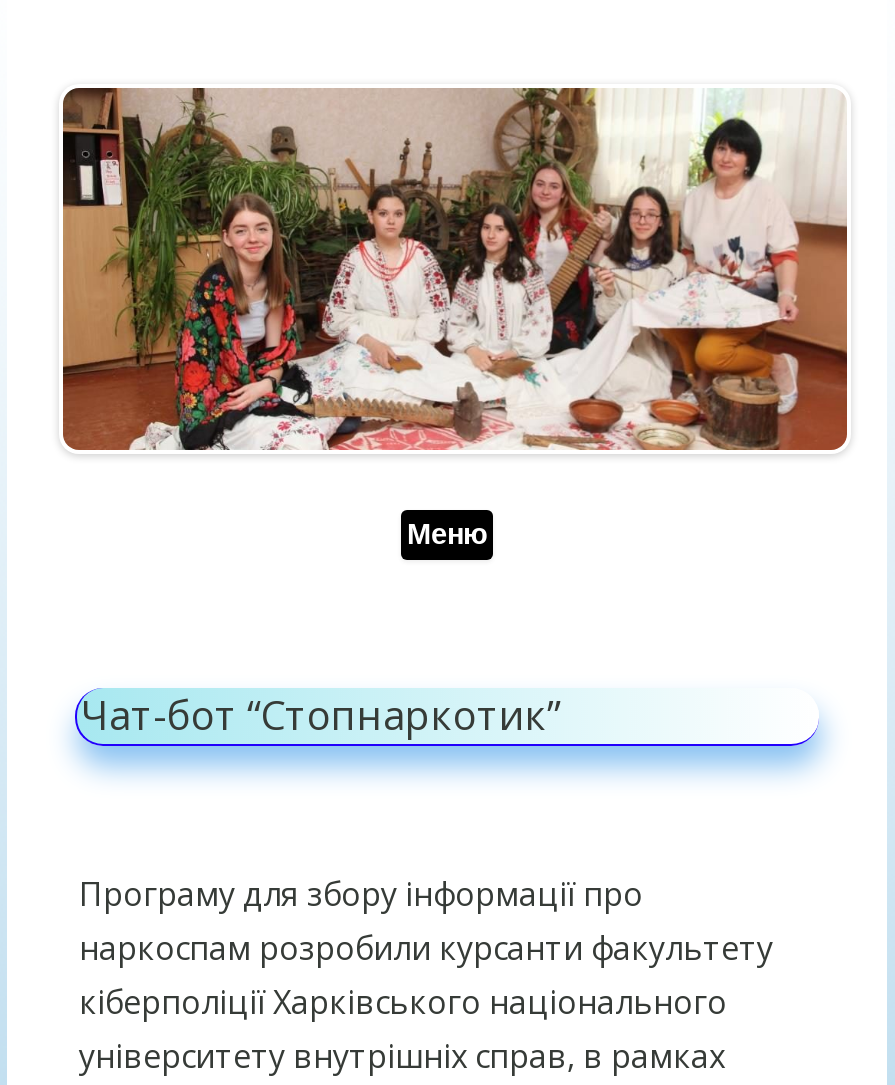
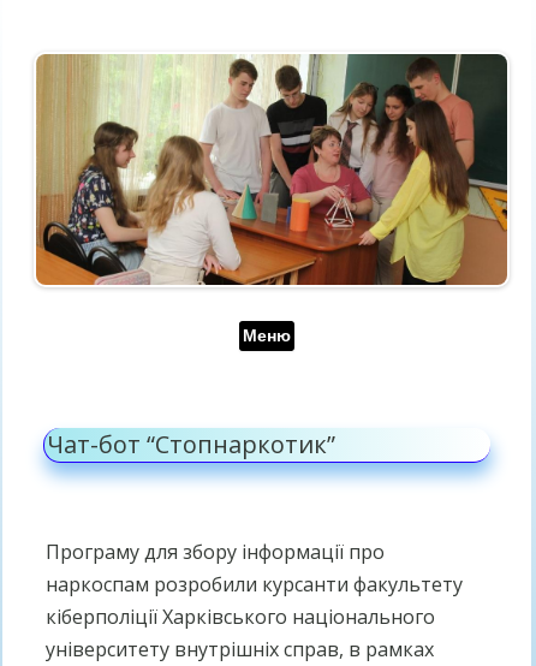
- [image]
+ [image]
